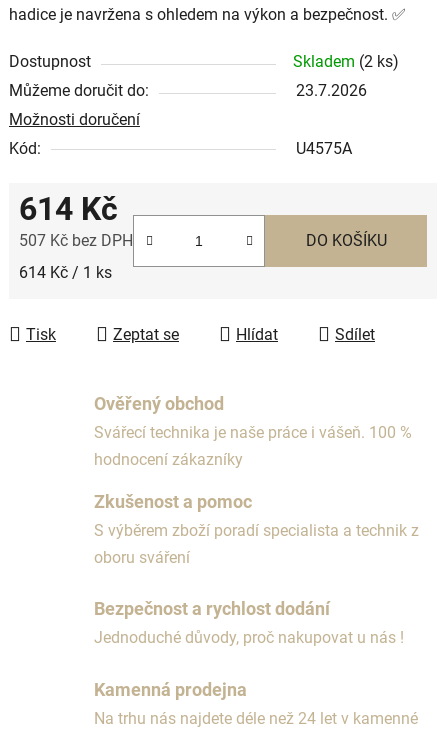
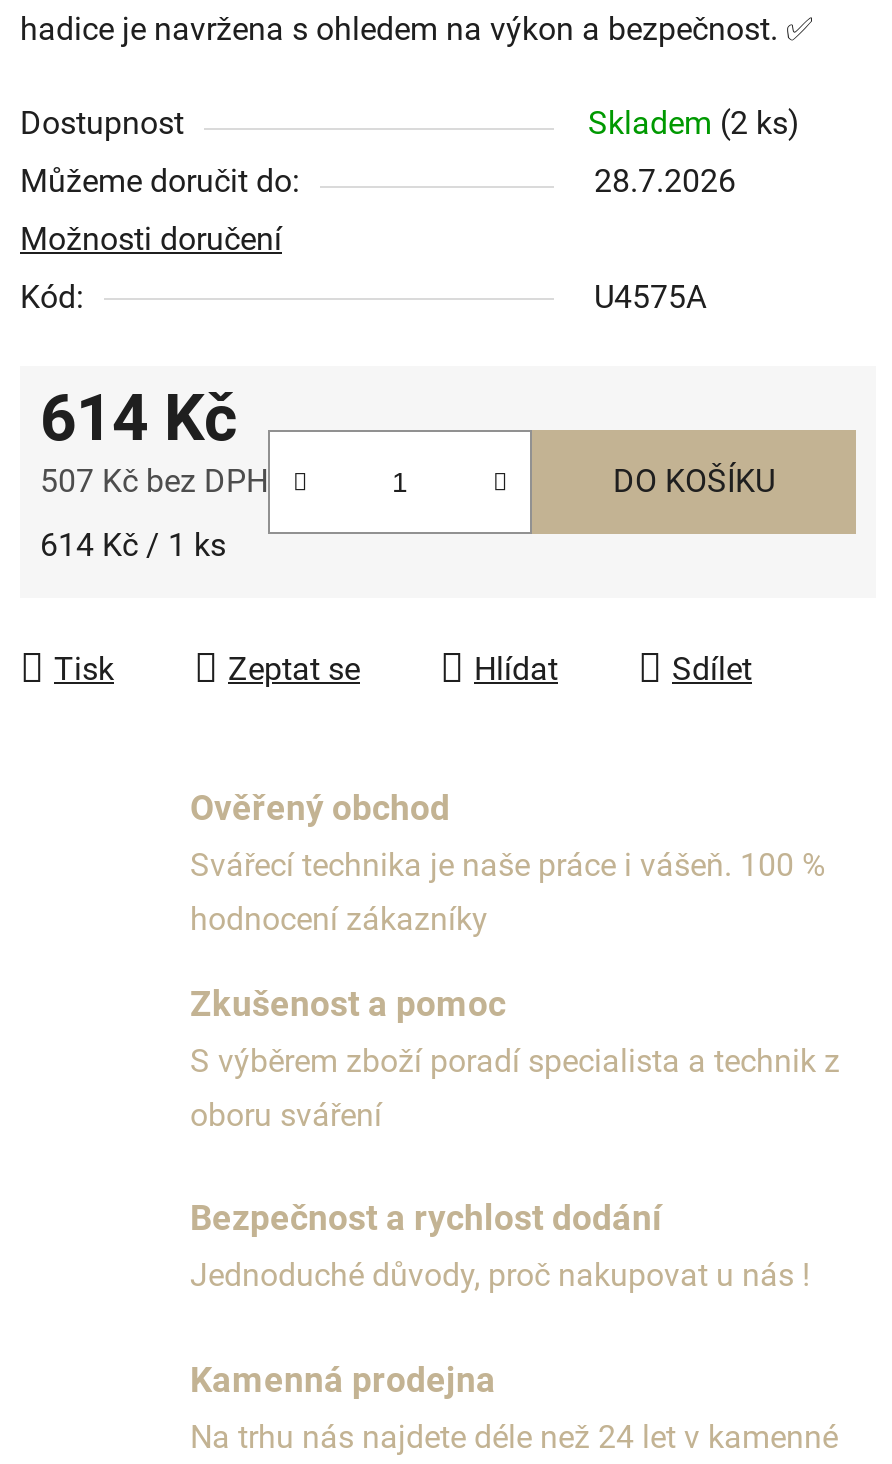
- 23.7.2026
+ 28.7.2026
